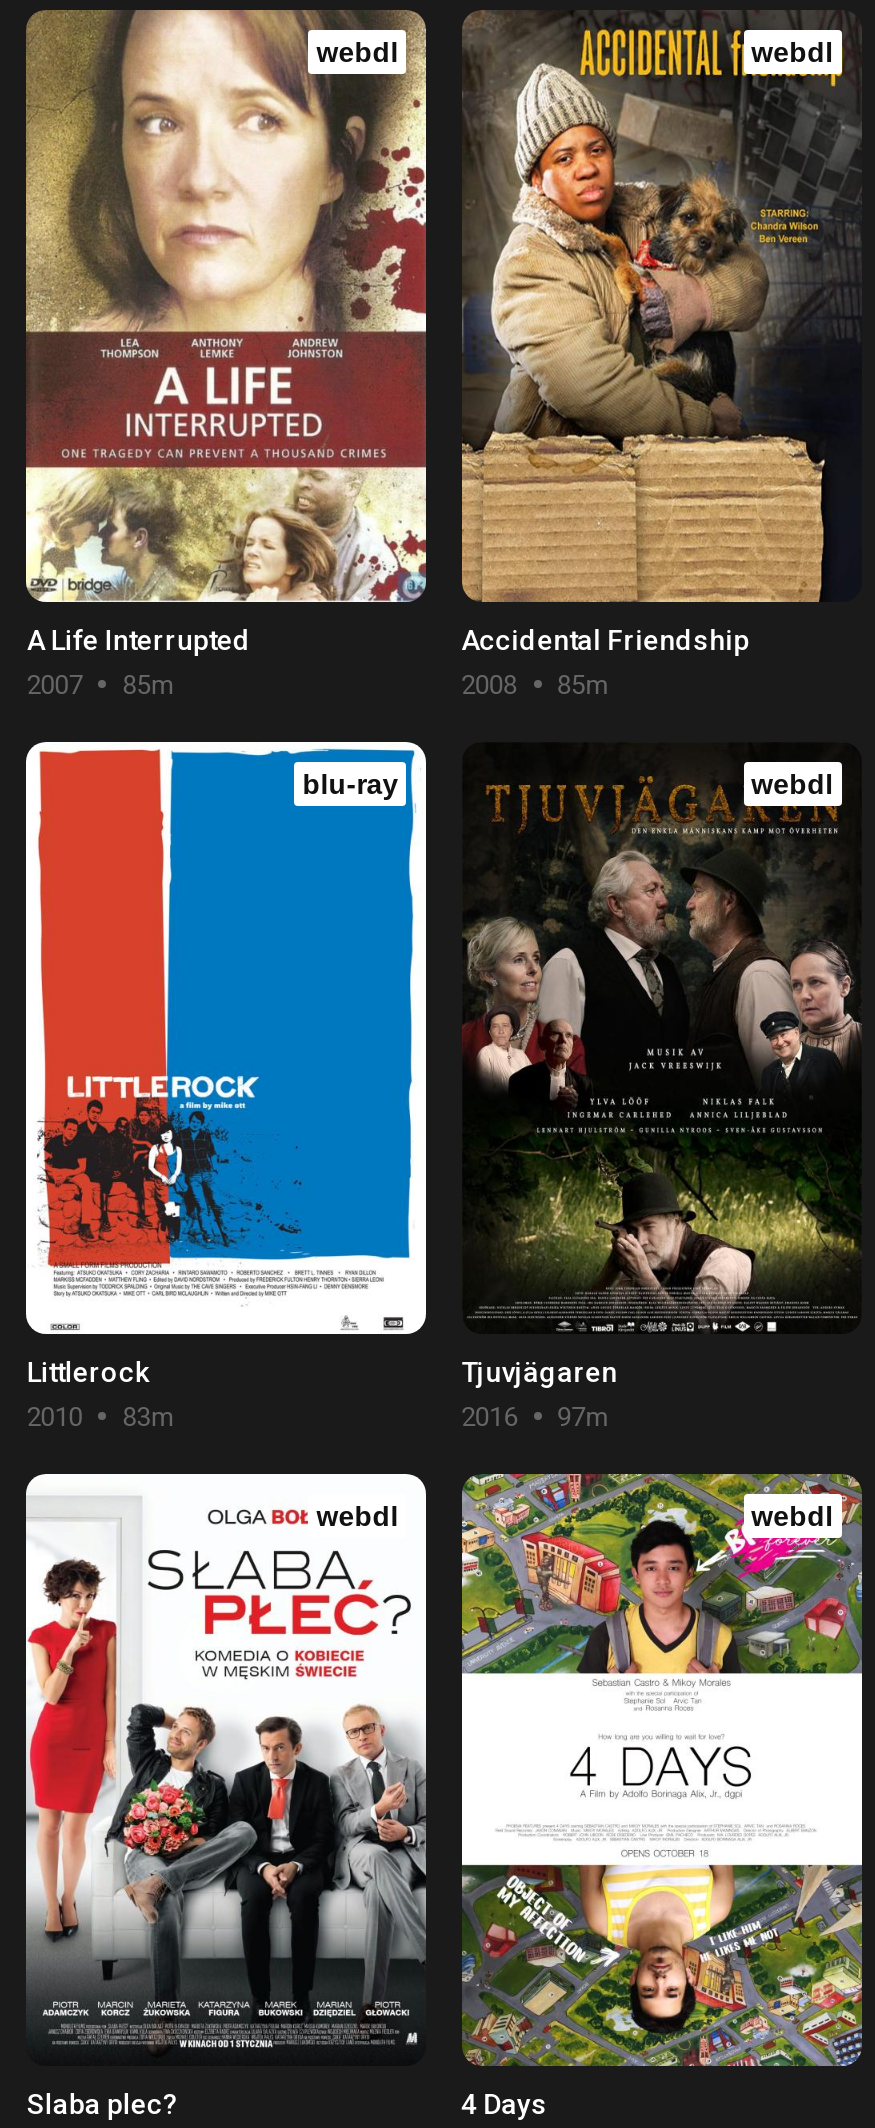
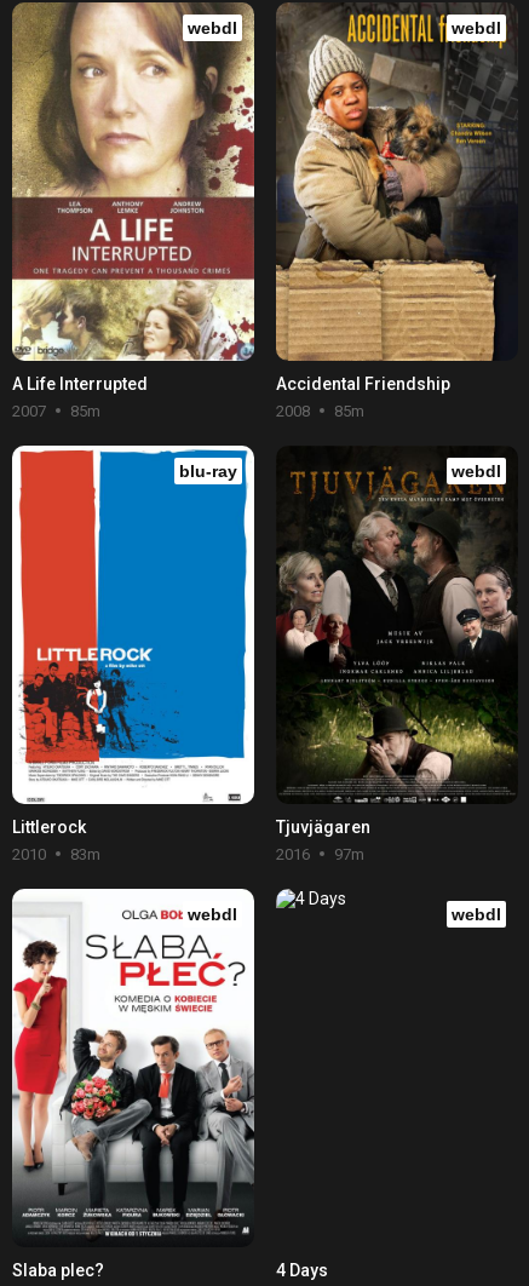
- [image]
